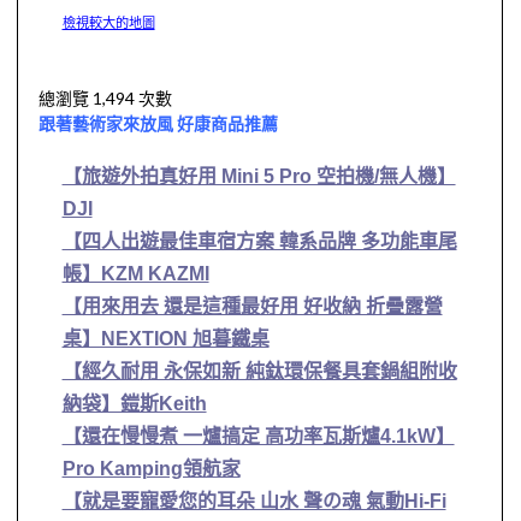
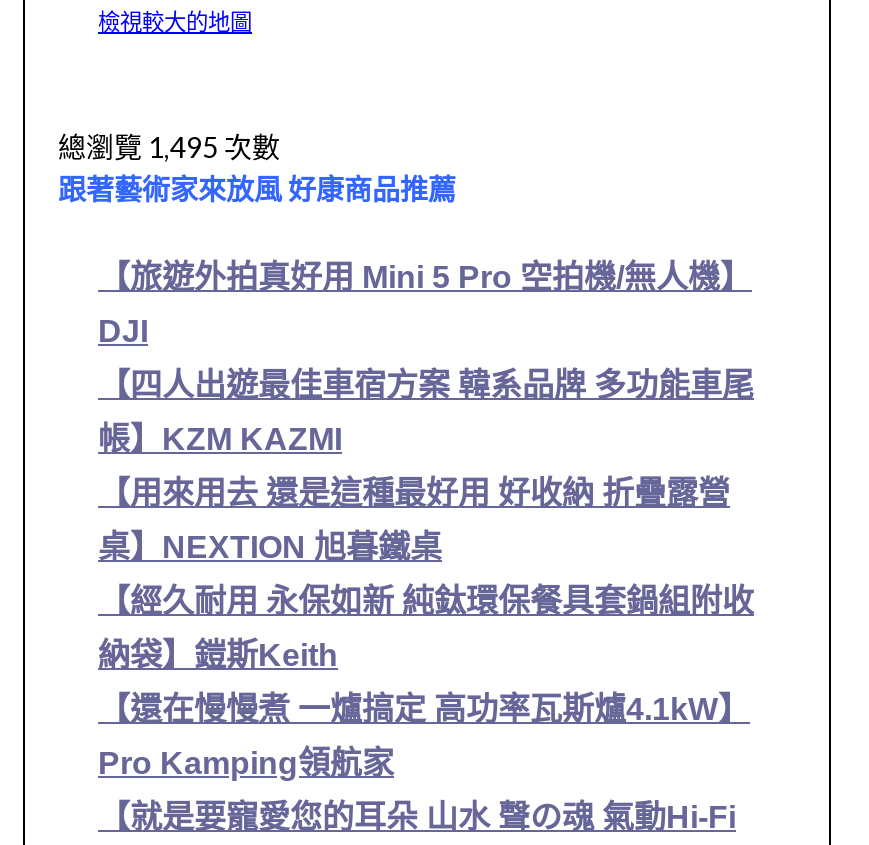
- 總瀏覽 1,494 次數
+ 總瀏覽 1,495 次數
